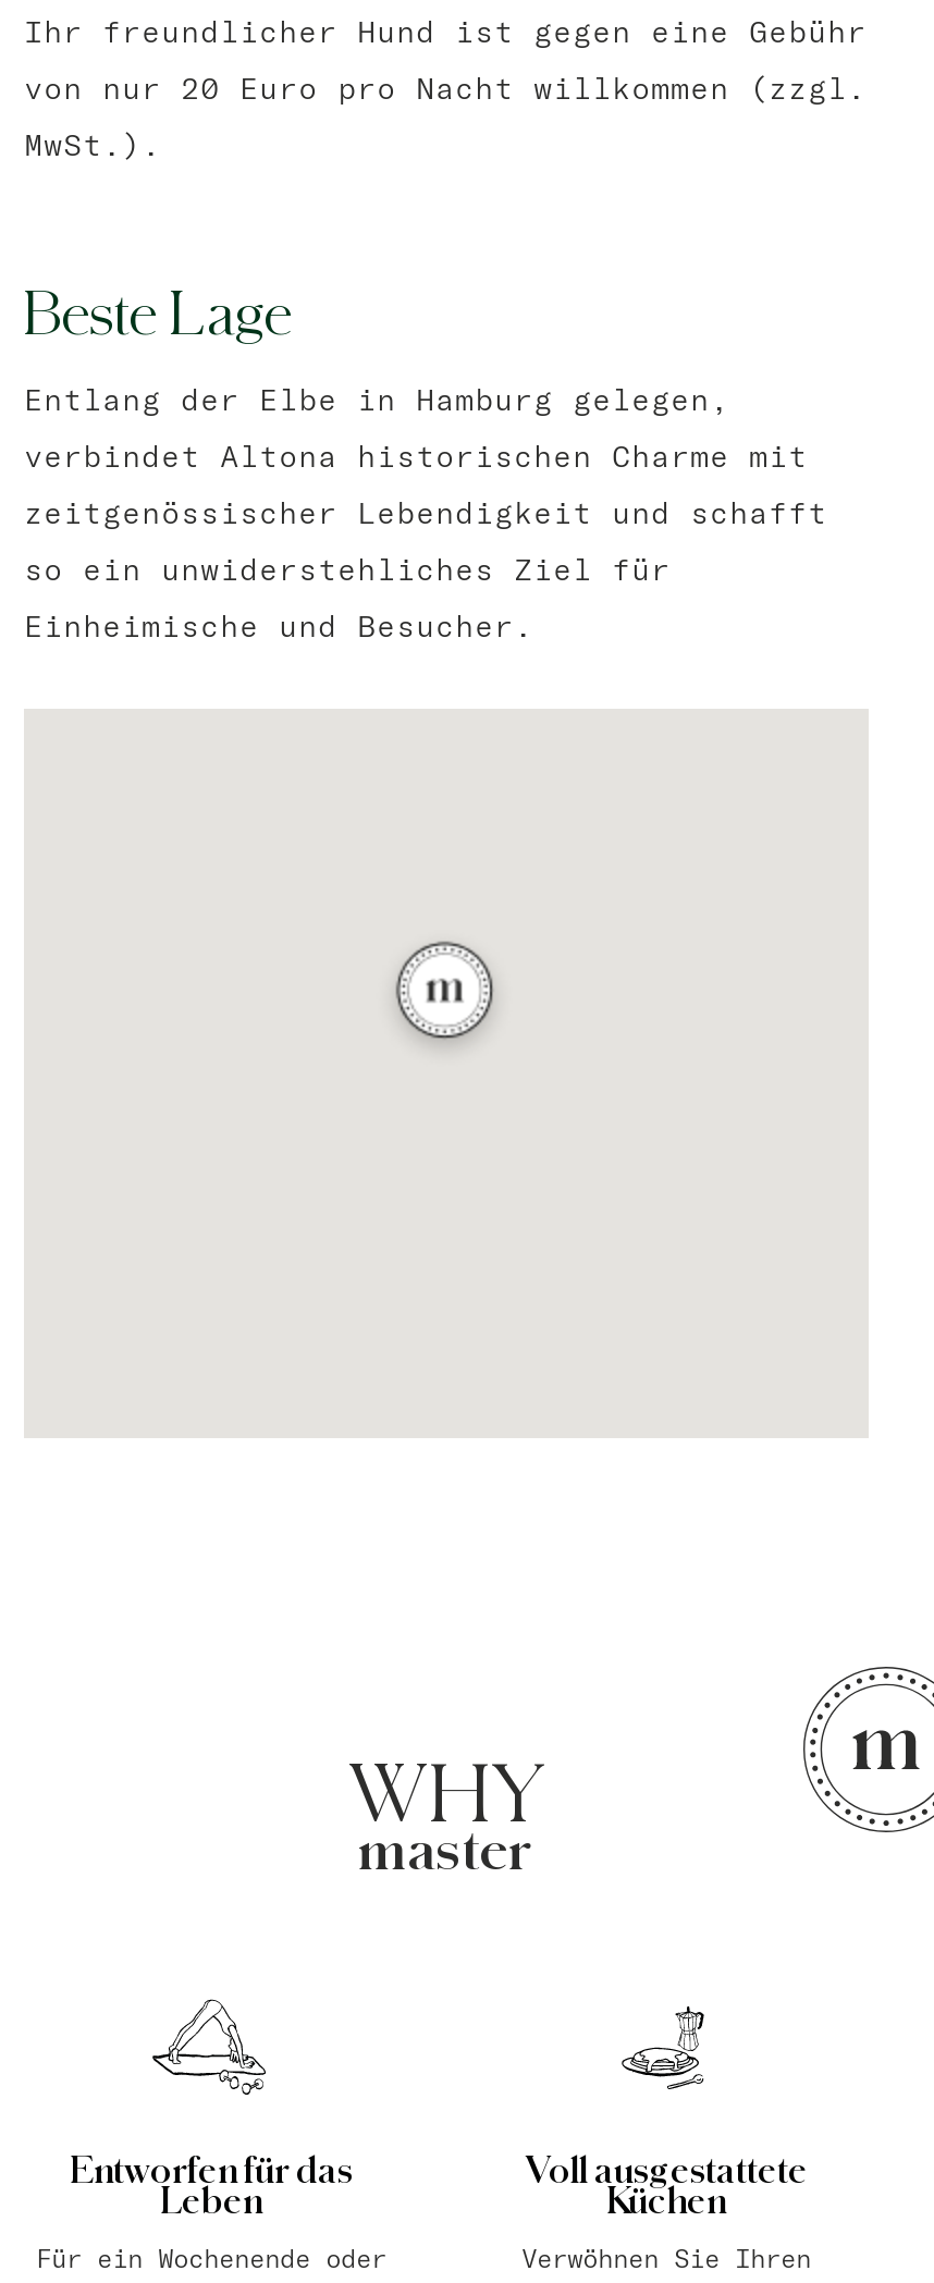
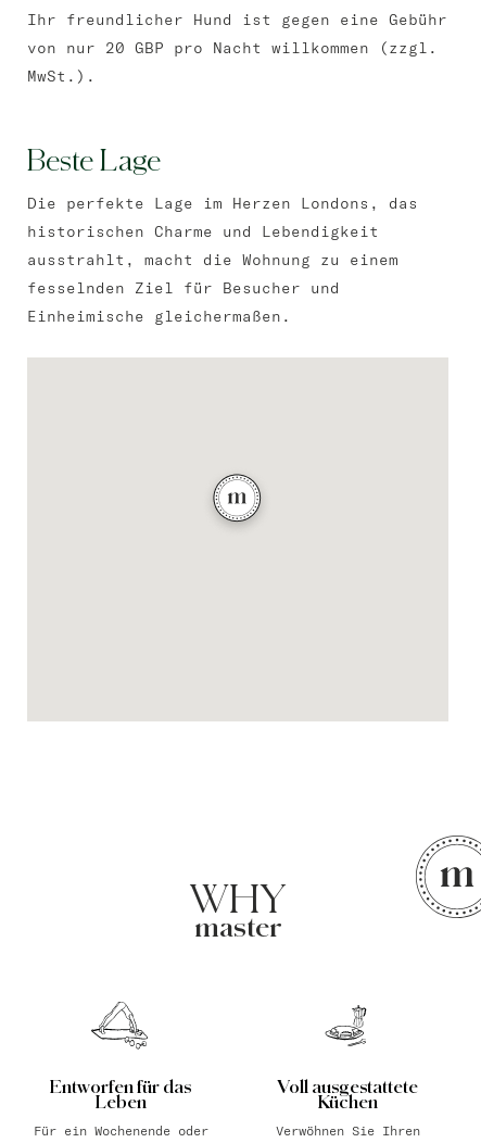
- von nur 20 Euro pro Nacht willkommen (zzgl.
+ von nur 20 GBP pro Nacht willkommen (zzgl.

- Entlang der Elbe in Hamburg gelegen,
- verbindet Altona historischen Charme mit
- zeitgenössischer Lebendigkeit und schafft
- so ein unwiderstehliches Ziel für
- Einheimische und Besucher.
+ Die perfekte Lage im Herzen Londons, das
+ historischen Charme und Lebendigkeit
+ ausstrahlt, macht die Wohnung zu einem
+ fesselnden Ziel für Besucher und
+ Einheimische gleichermaßen.
